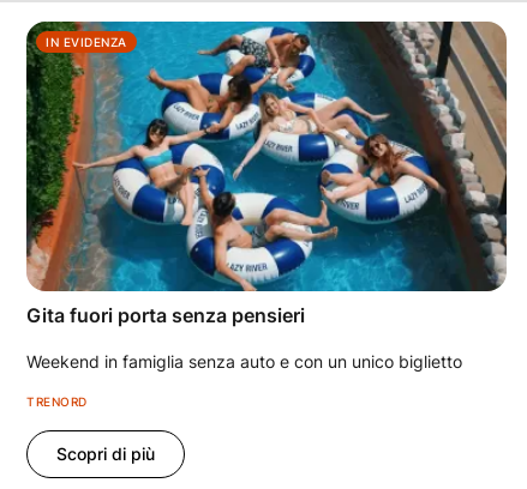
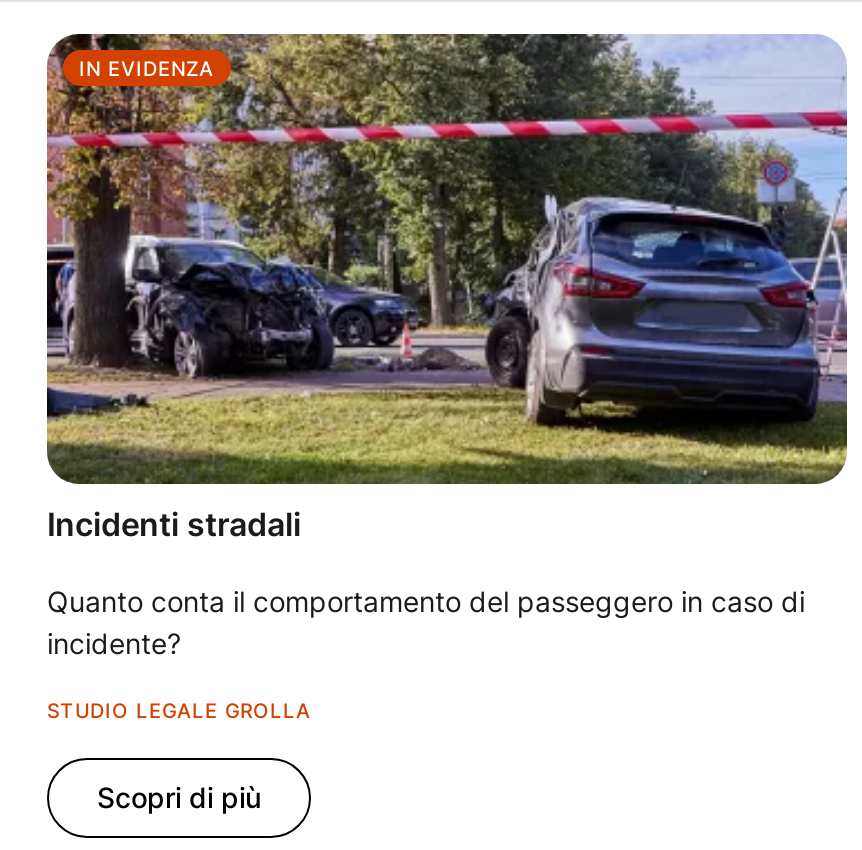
- [image]
- Gita fuori porta senza pensieri
+ [image]
+ Incidenti stradali

- Weekend in famiglia senza auto e con un unico biglietto
+ Quanto conta il comportamento del passeggero in caso di
+ incidente?

- TRENORD
+ STUDIO LEGALE GROLLA
